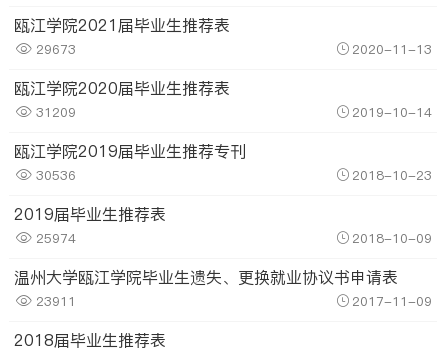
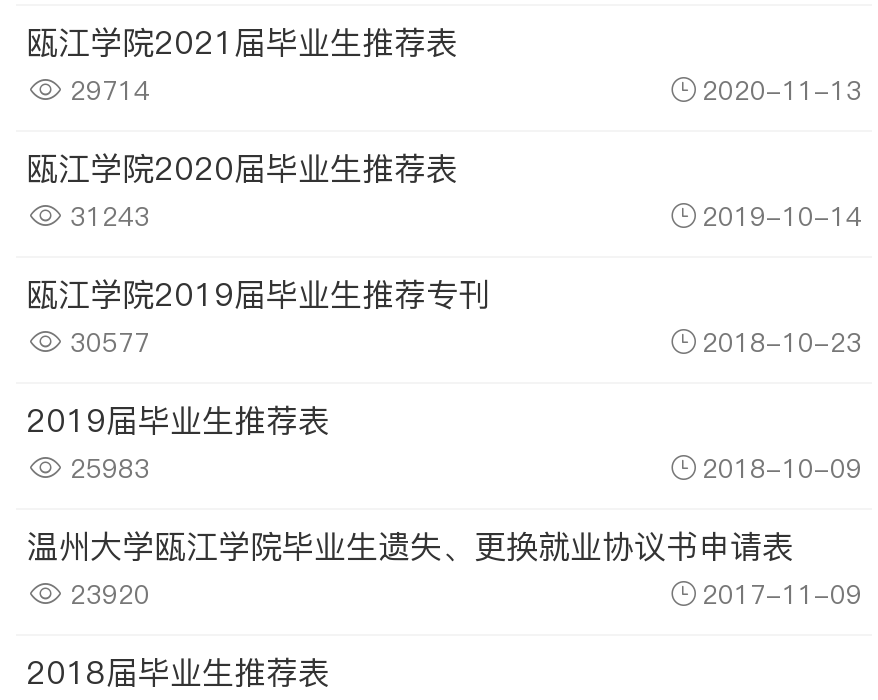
- 29673
+ 29714

- 31209
+ 31243

- 30536
+ 30577

- 25974
+ 25983

- 23911
+ 23920
